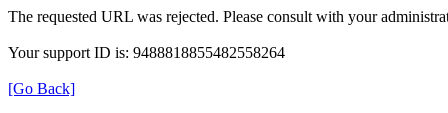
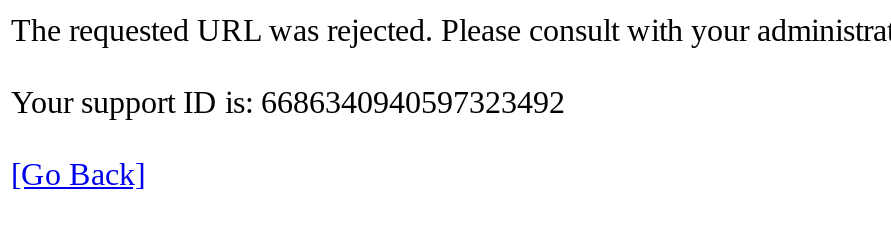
- Your support ID is: 9488818855482558264
+ Your support ID is: 6686340940597323492
